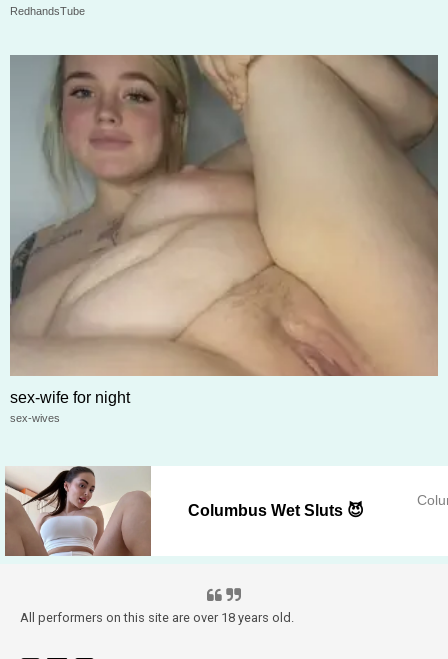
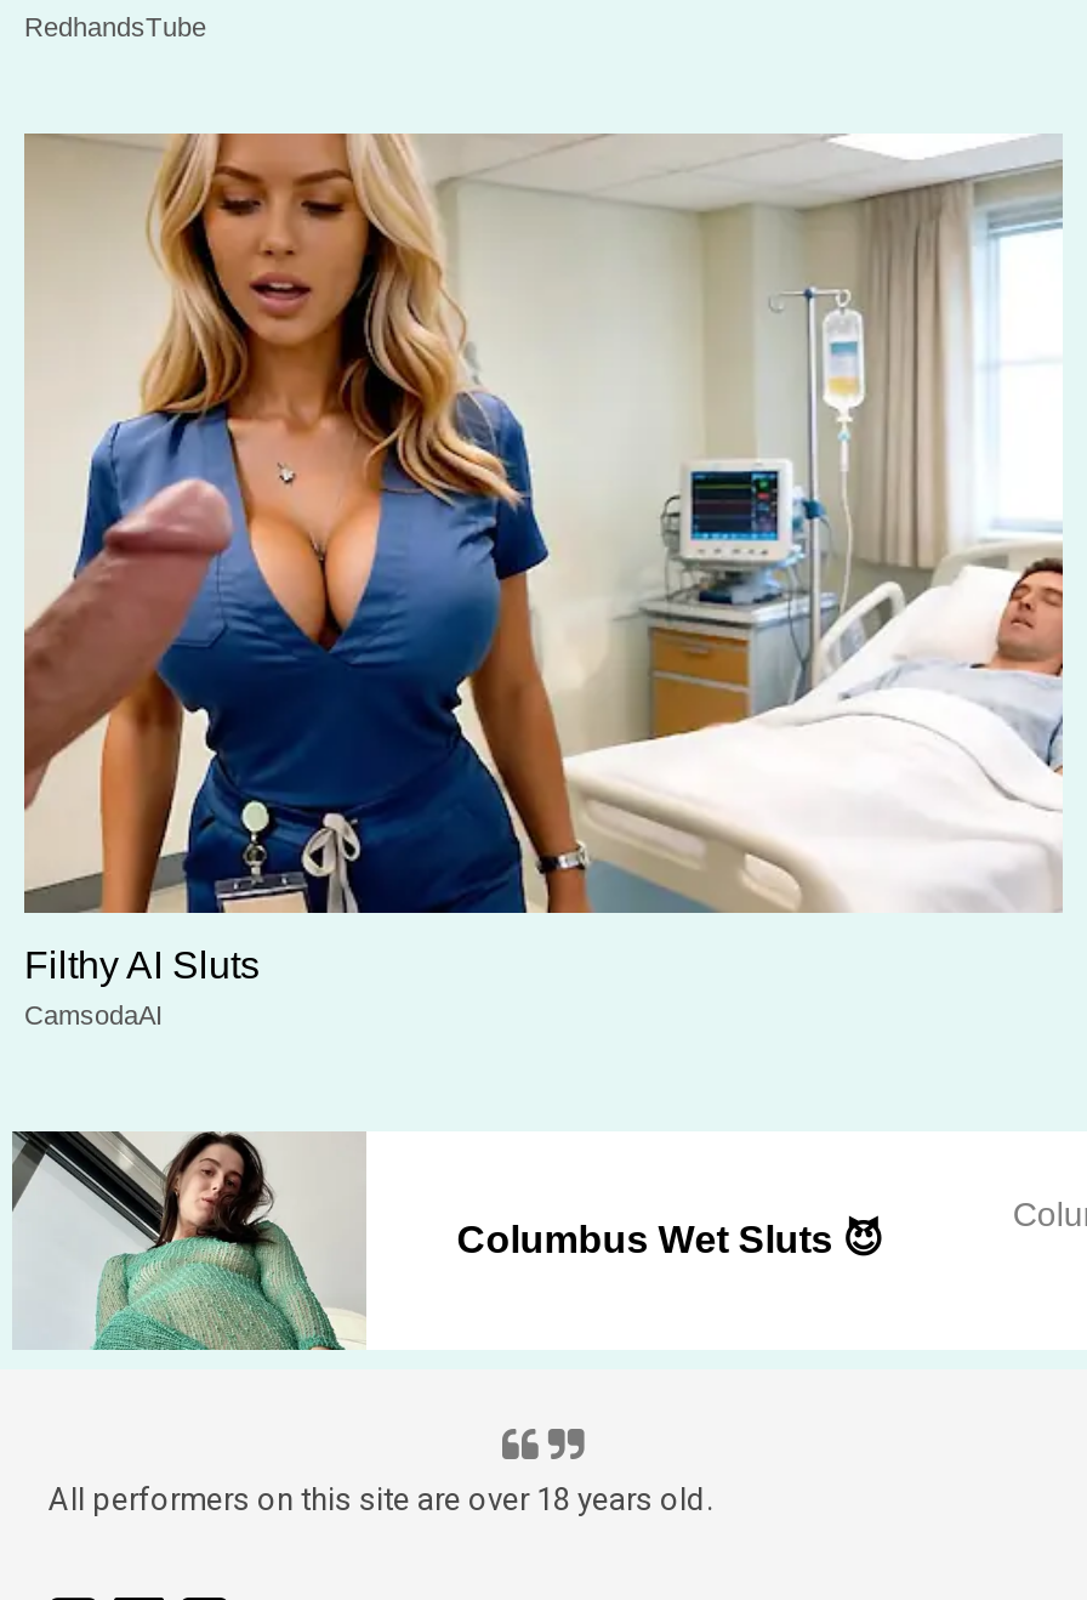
- [image]
- sex-wife for night
- sex-wives
+ [image]
+ Filthy AI Sluts
+ CamsodaAI

- [image]
+ [image]
